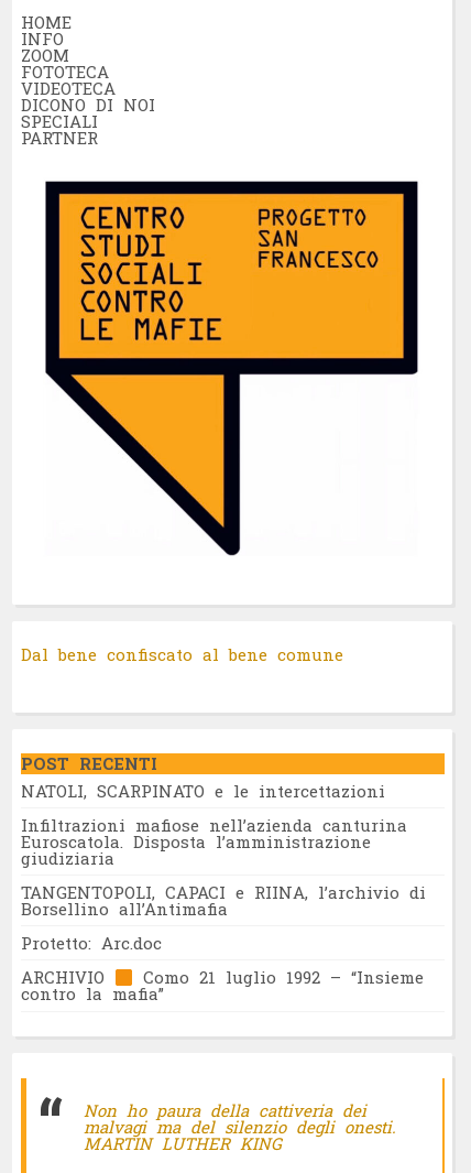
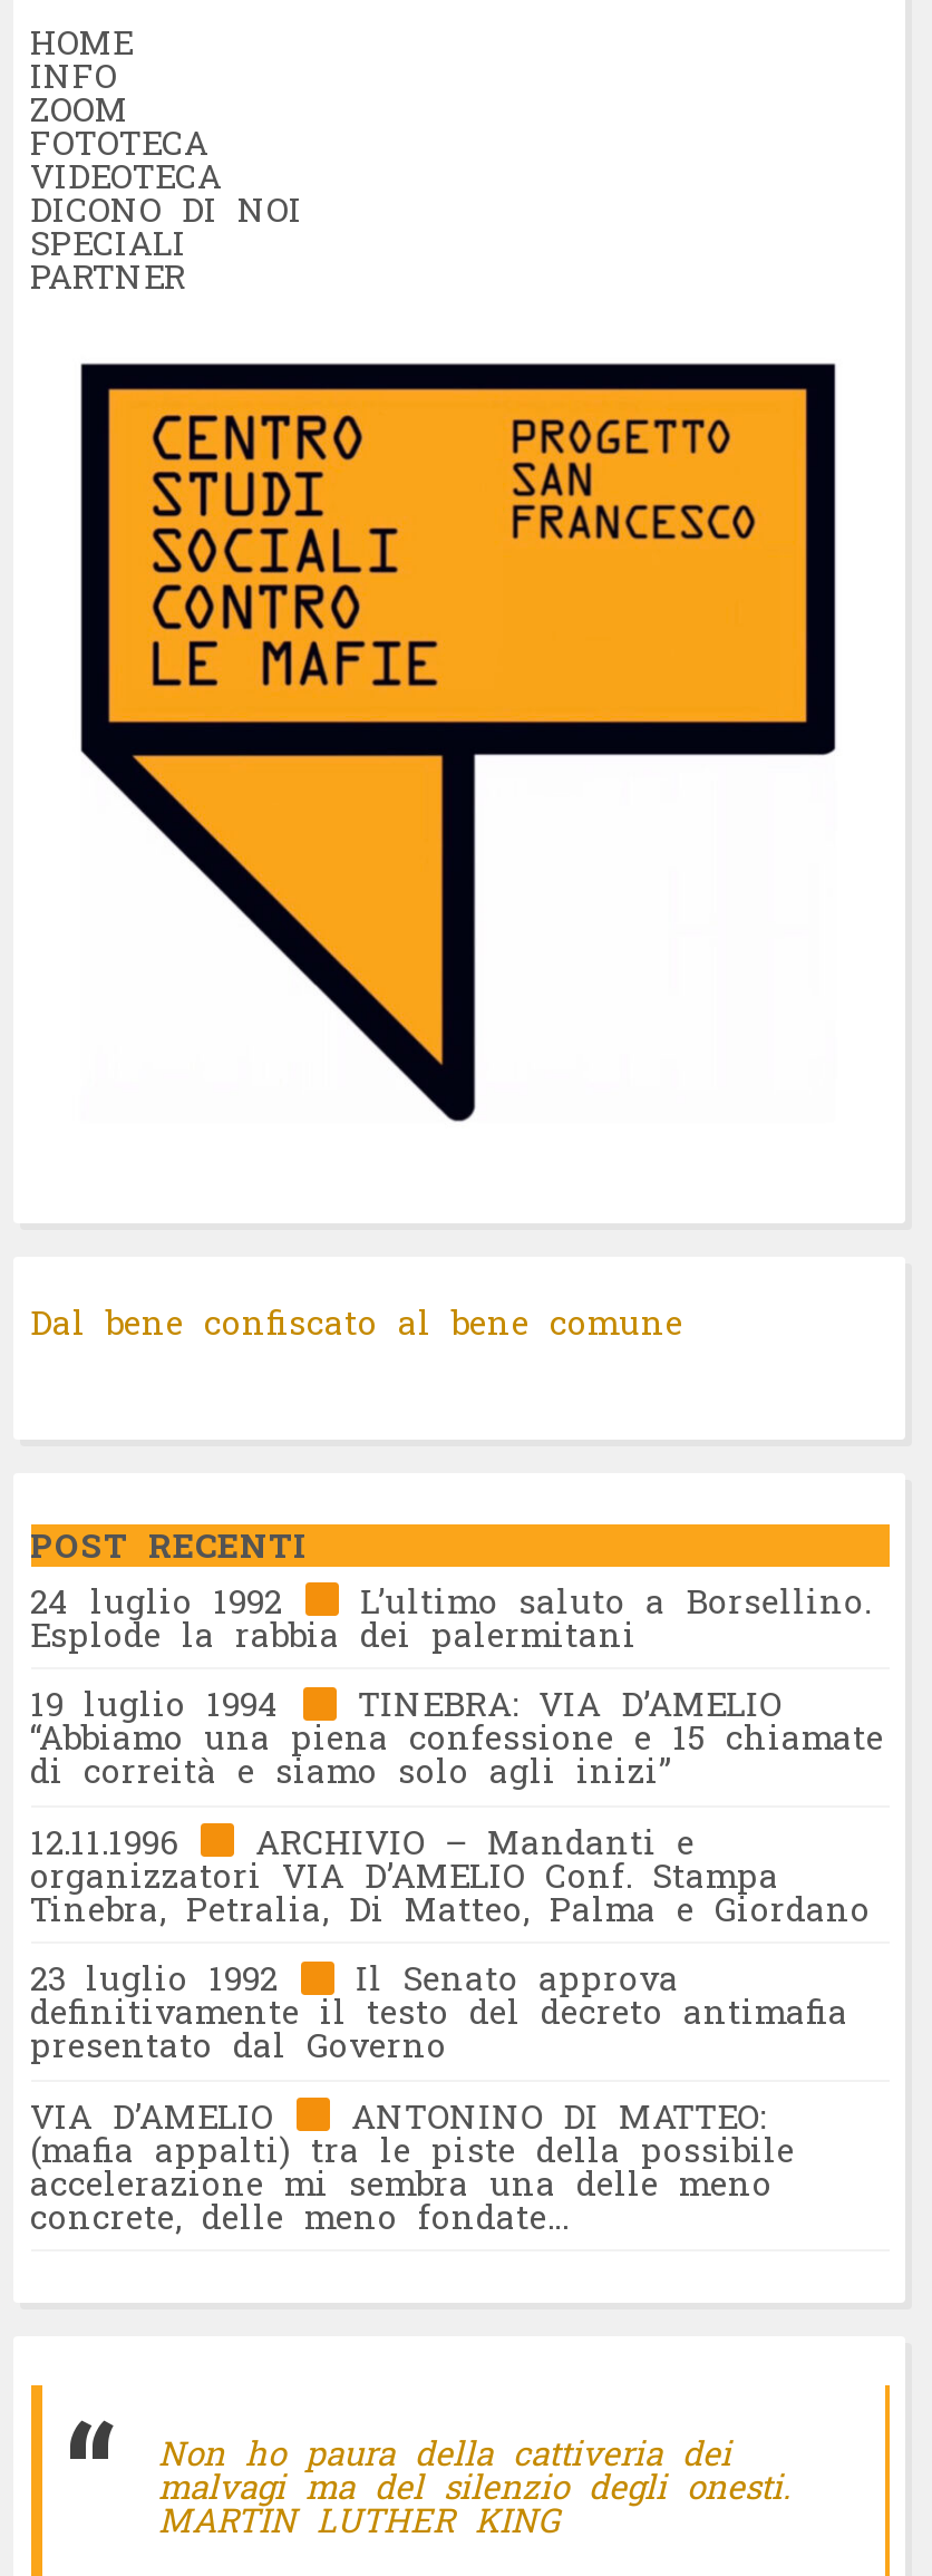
- NATOLI, SCARPINATO e le intercettazioni
+ 24 luglio 1992
+ L’ultimo saluto a Borsellino.
+ Esplode la rabbia dei palermitani

- Infiltrazioni mafiose nell’azienda canturina
- Euroscatola. Disposta l’amministrazione
- giudiziaria
+ 19 luglio 1994
+ TINEBRA: VIA D’AMELIO
+ “Abbiamo una piena confessione e 15 chiamate
+ di correità e siamo solo agli inizi”

- TANGENTOPOLI, CAPACI e RIINA, l’archivio di
- Borsellino all’Antimafia
+ 12.11.1996
+ ARCHIVIO – Mandanti e
+ organizzatori VIA D’AMELIO Conf. Stampa
+ Tinebra, Petralia, Di Matteo, Palma e Giordano

- Protetto: Arc.doc
+ 23 luglio 1992
+ Il Senato approva
+ definitivamente il testo del decreto antimafia
+ presentato dal Governo

- ARCHIVIO
- Como 21 luglio 1992 – “Insieme
- contro la mafia”
+ VIA D’AMELIO
+ ANTONINO DI MATTEO:
+ (mafia appalti) tra le piste della possibile
+ accelerazione mi sembra una delle meno
+ concrete, delle meno fondate…
